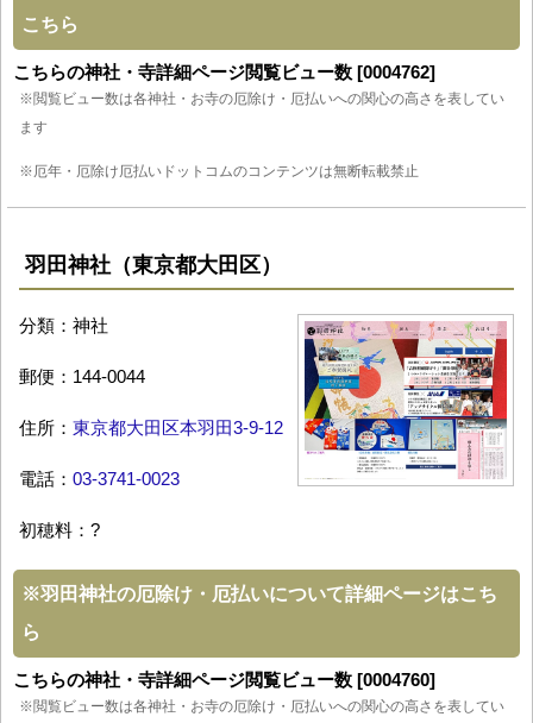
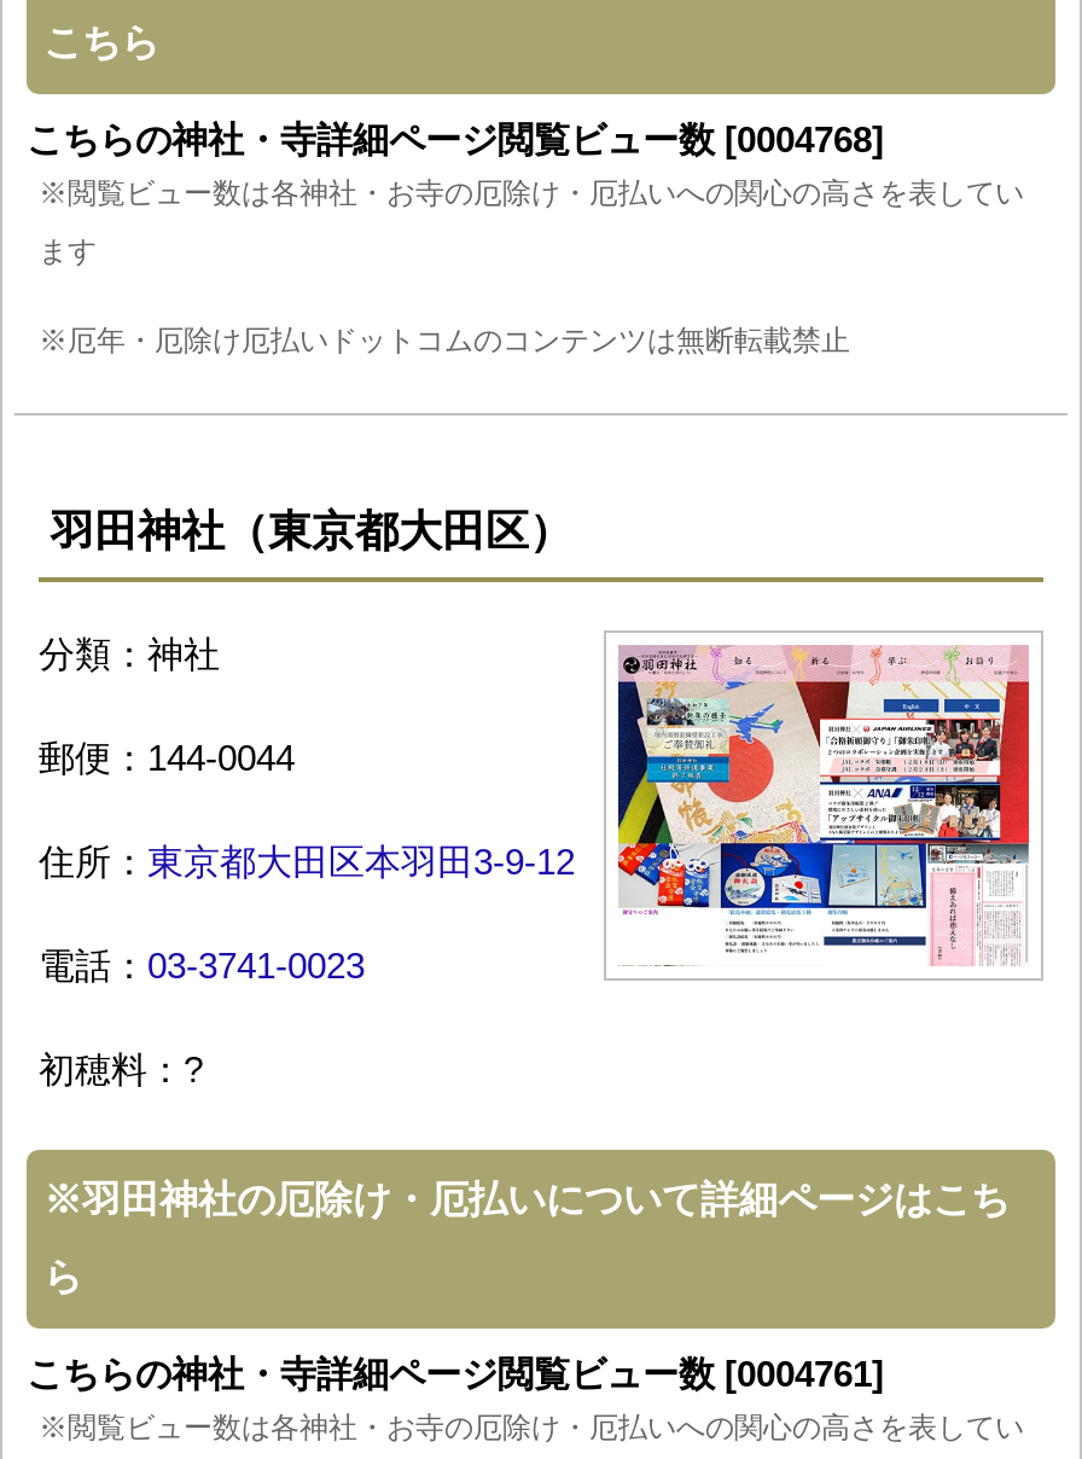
- こちらの神社・寺詳細ページ閲覧ビュー数 [0004762]
+ こちらの神社・寺詳細ページ閲覧ビュー数 [0004768]

- こちらの神社・寺詳細ページ閲覧ビュー数 [0004760]
+ こちらの神社・寺詳細ページ閲覧ビュー数 [0004761]
